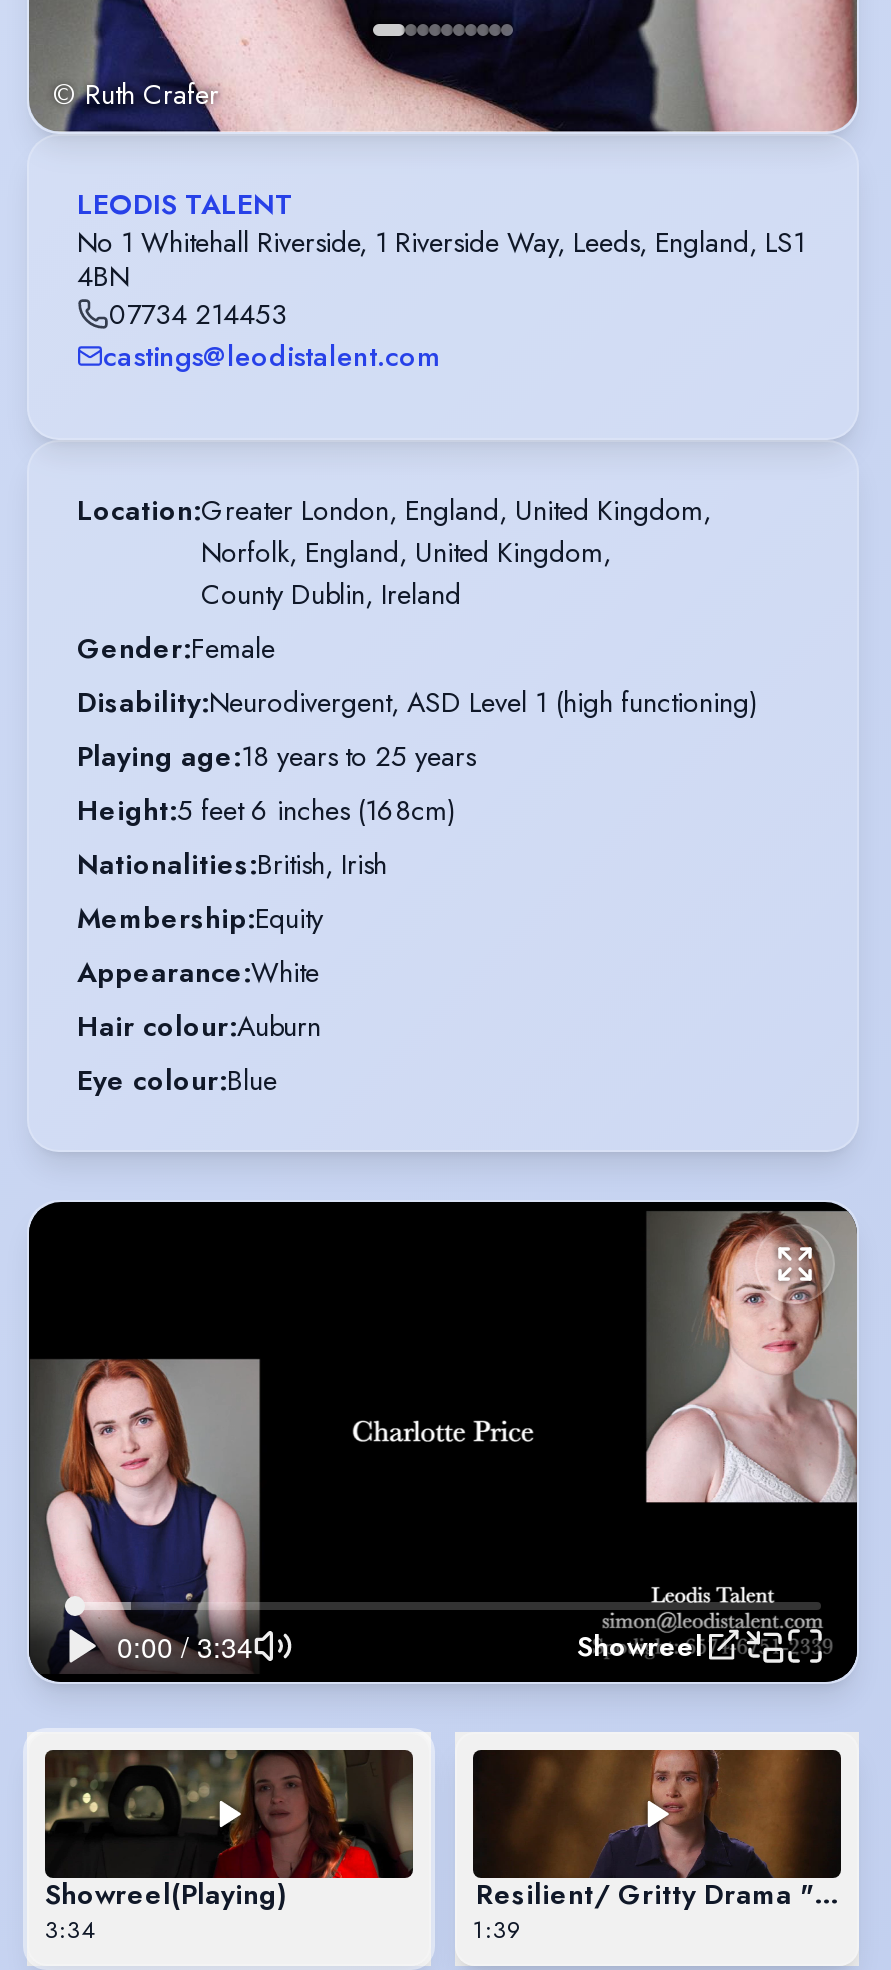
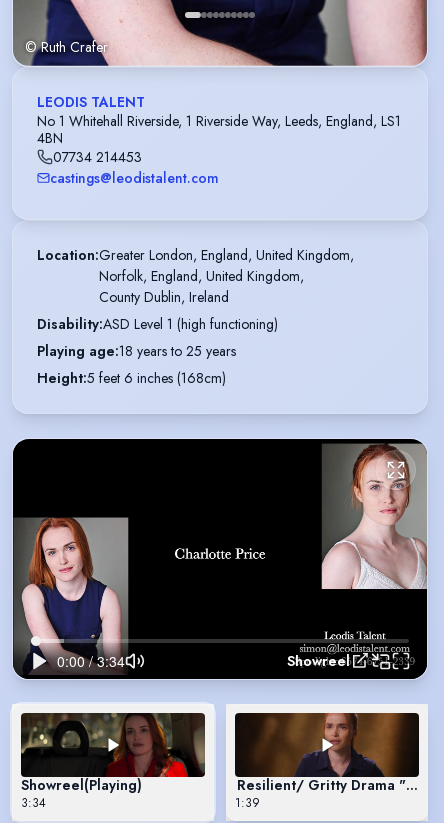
- Gender:Female
- Disability:Neurodivergent, ASD Level 1 (high functioning)
+ Disability:ASD Level 1 (high functioning)

- Nationalities:British, Irish
- Membership:Equity
- Appearance:White
- Hair colour:Auburn
- Eye colour:Blue
